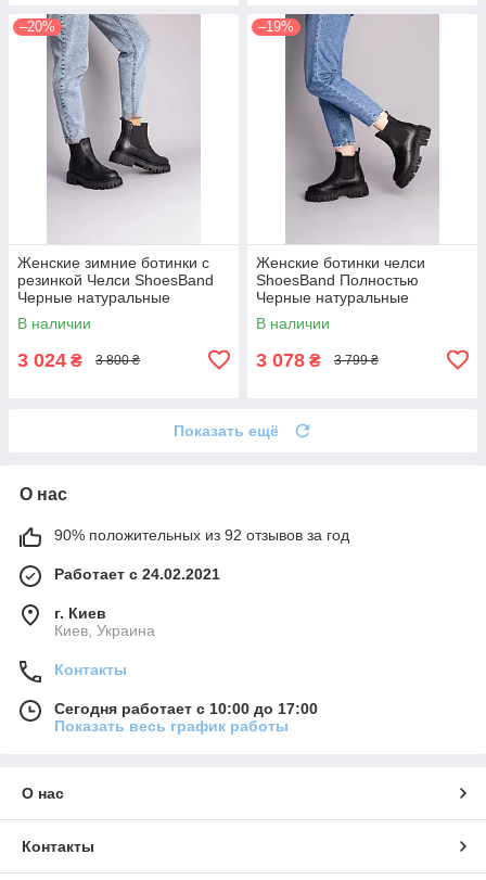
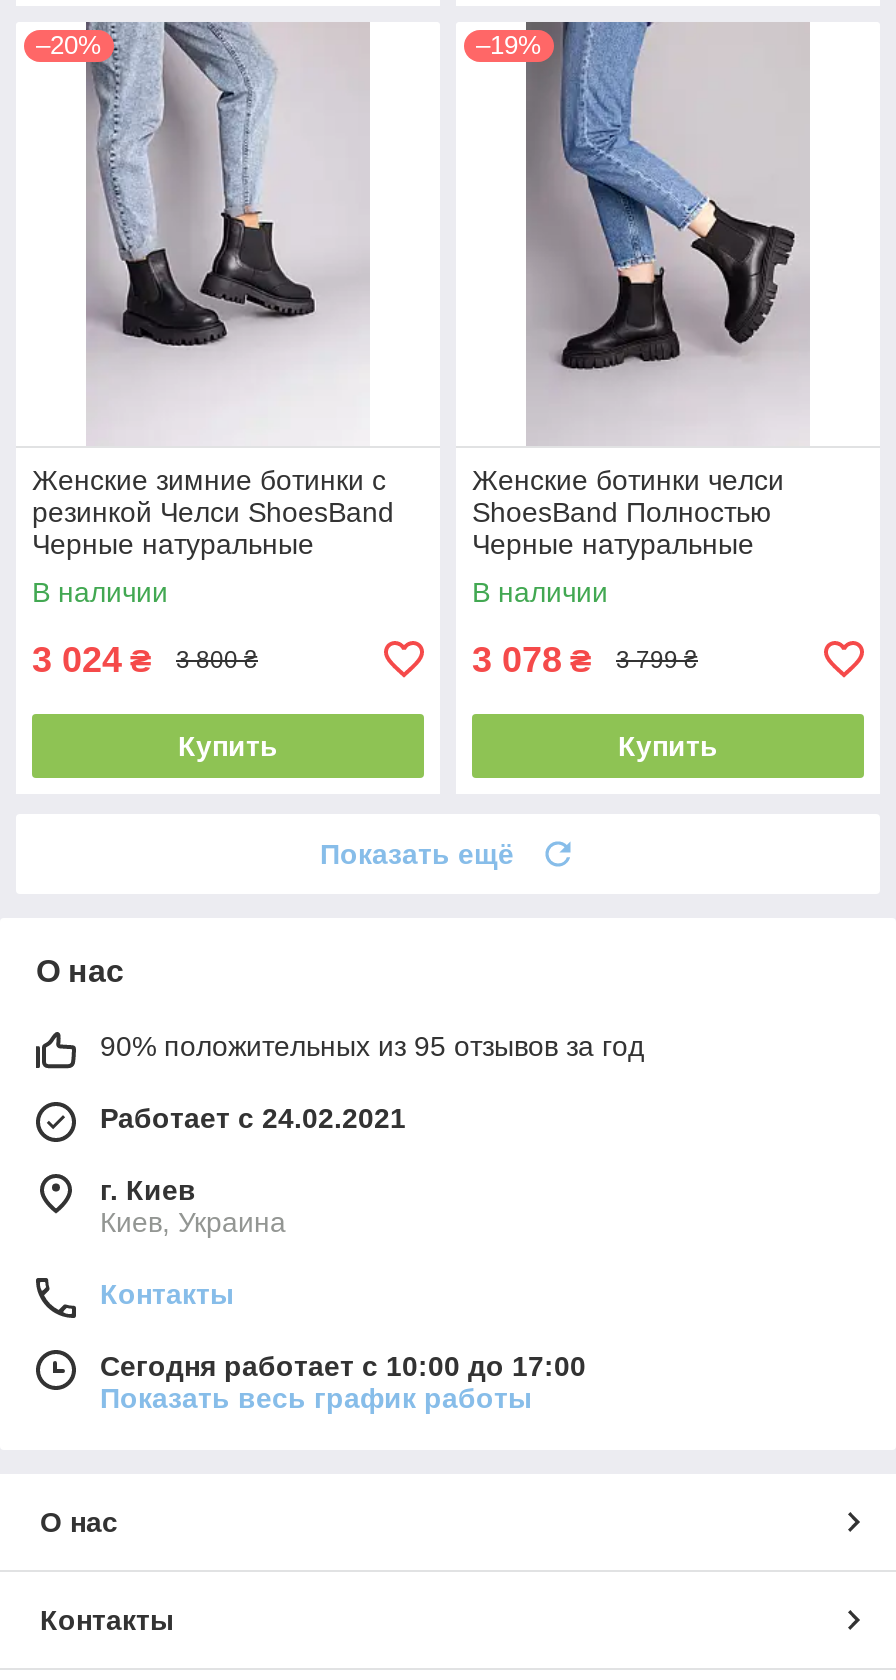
+ Купить

+ Купить

- 90% положительных из 92 отзывов за год
+ 90% положительных из 95 отзывов за год
